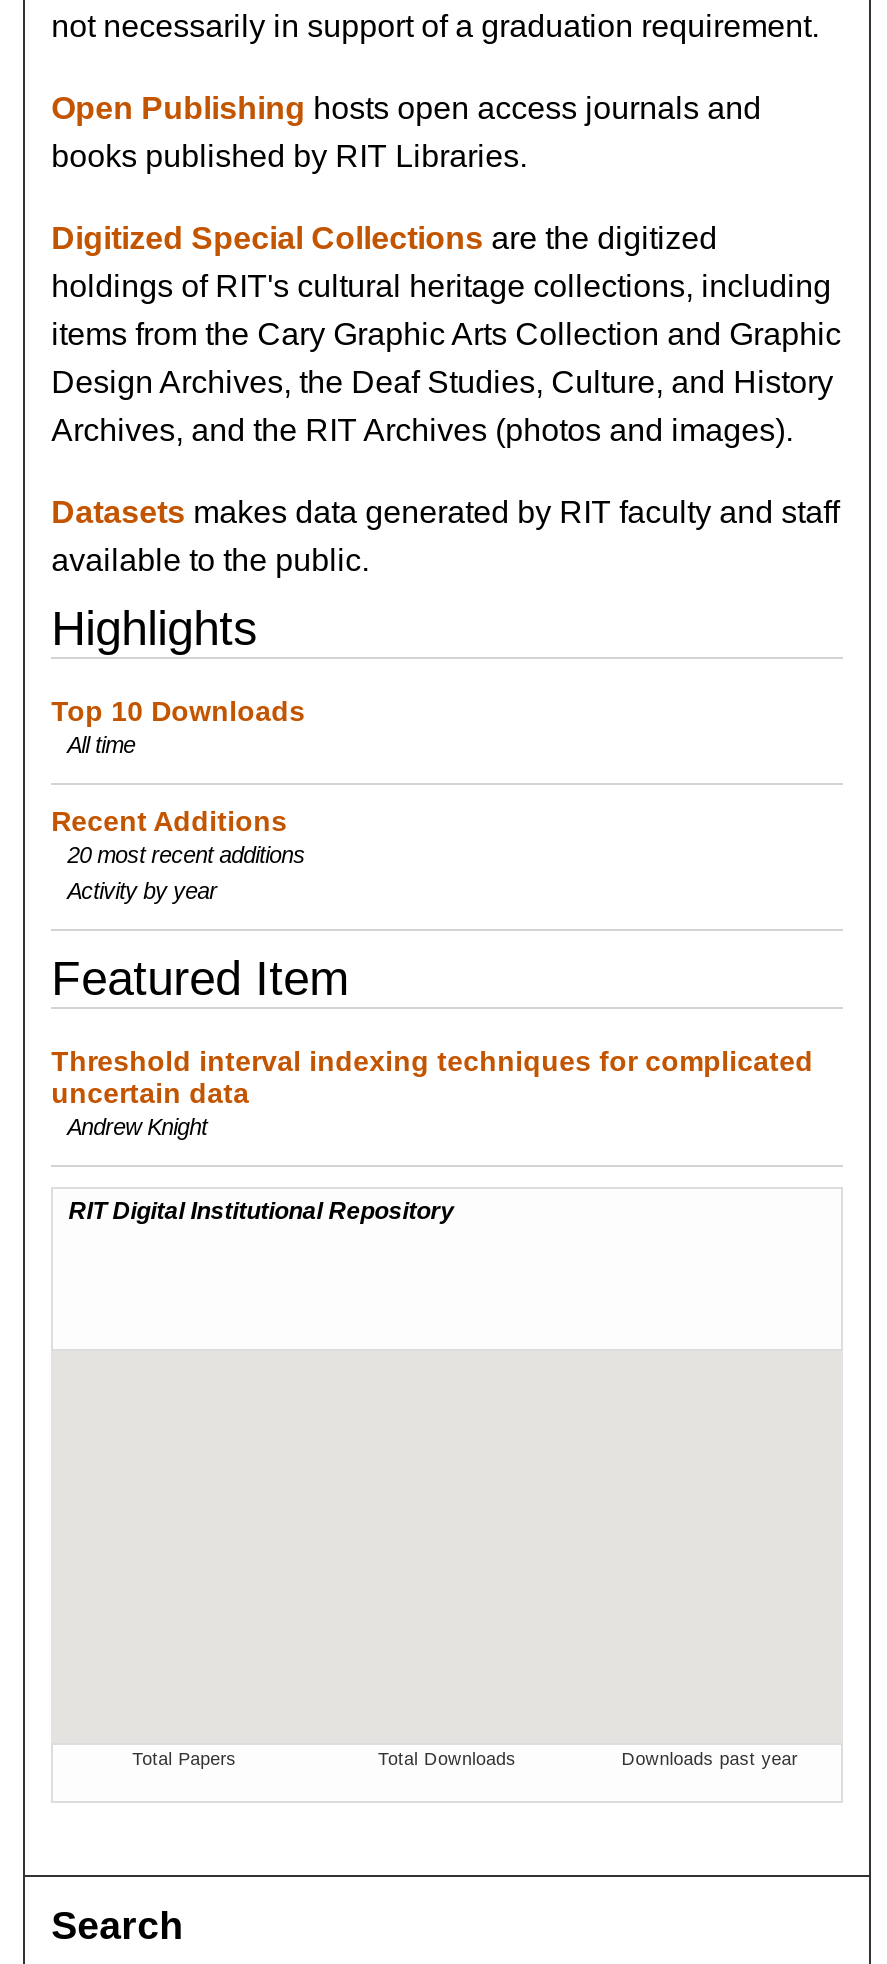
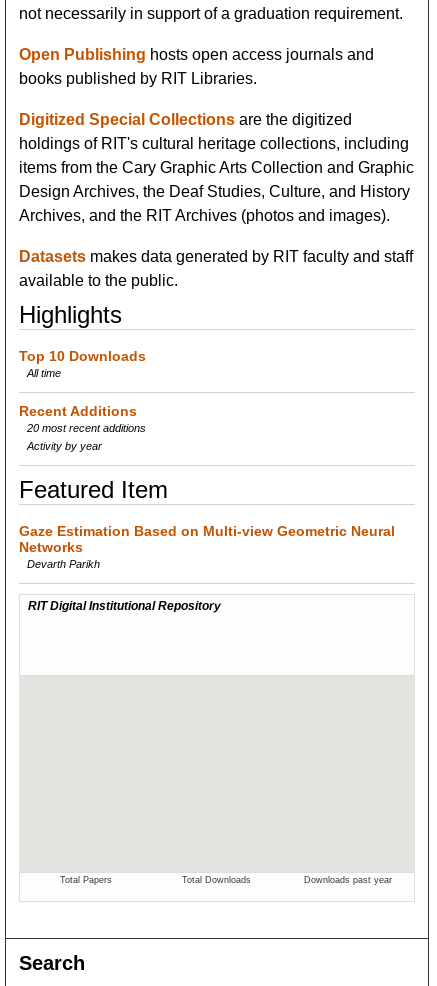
- Threshold interval indexing techniques for complicated
- uncertain data
- Andrew Knight
+ Gaze Estimation Based on Multi-view Geometric Neural
+ Networks
+ Devarth Parikh
